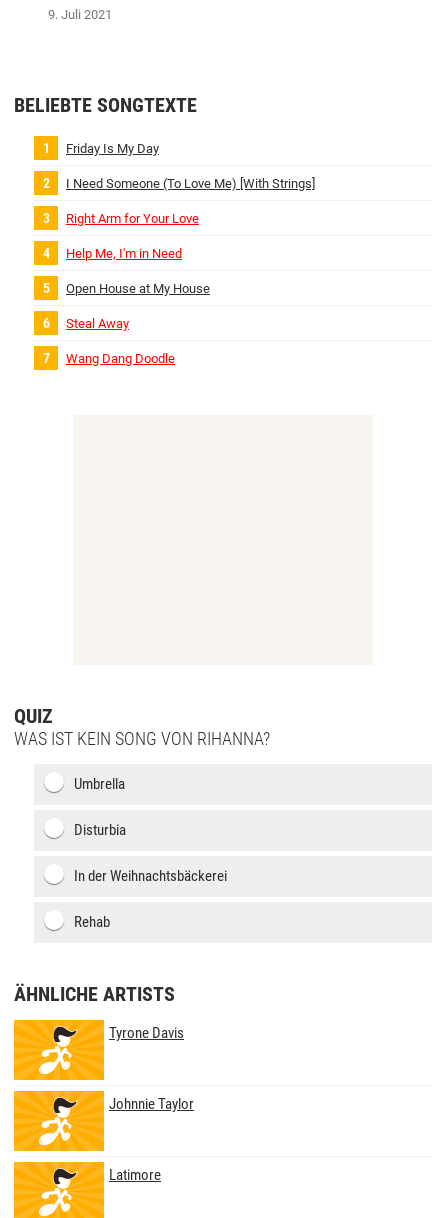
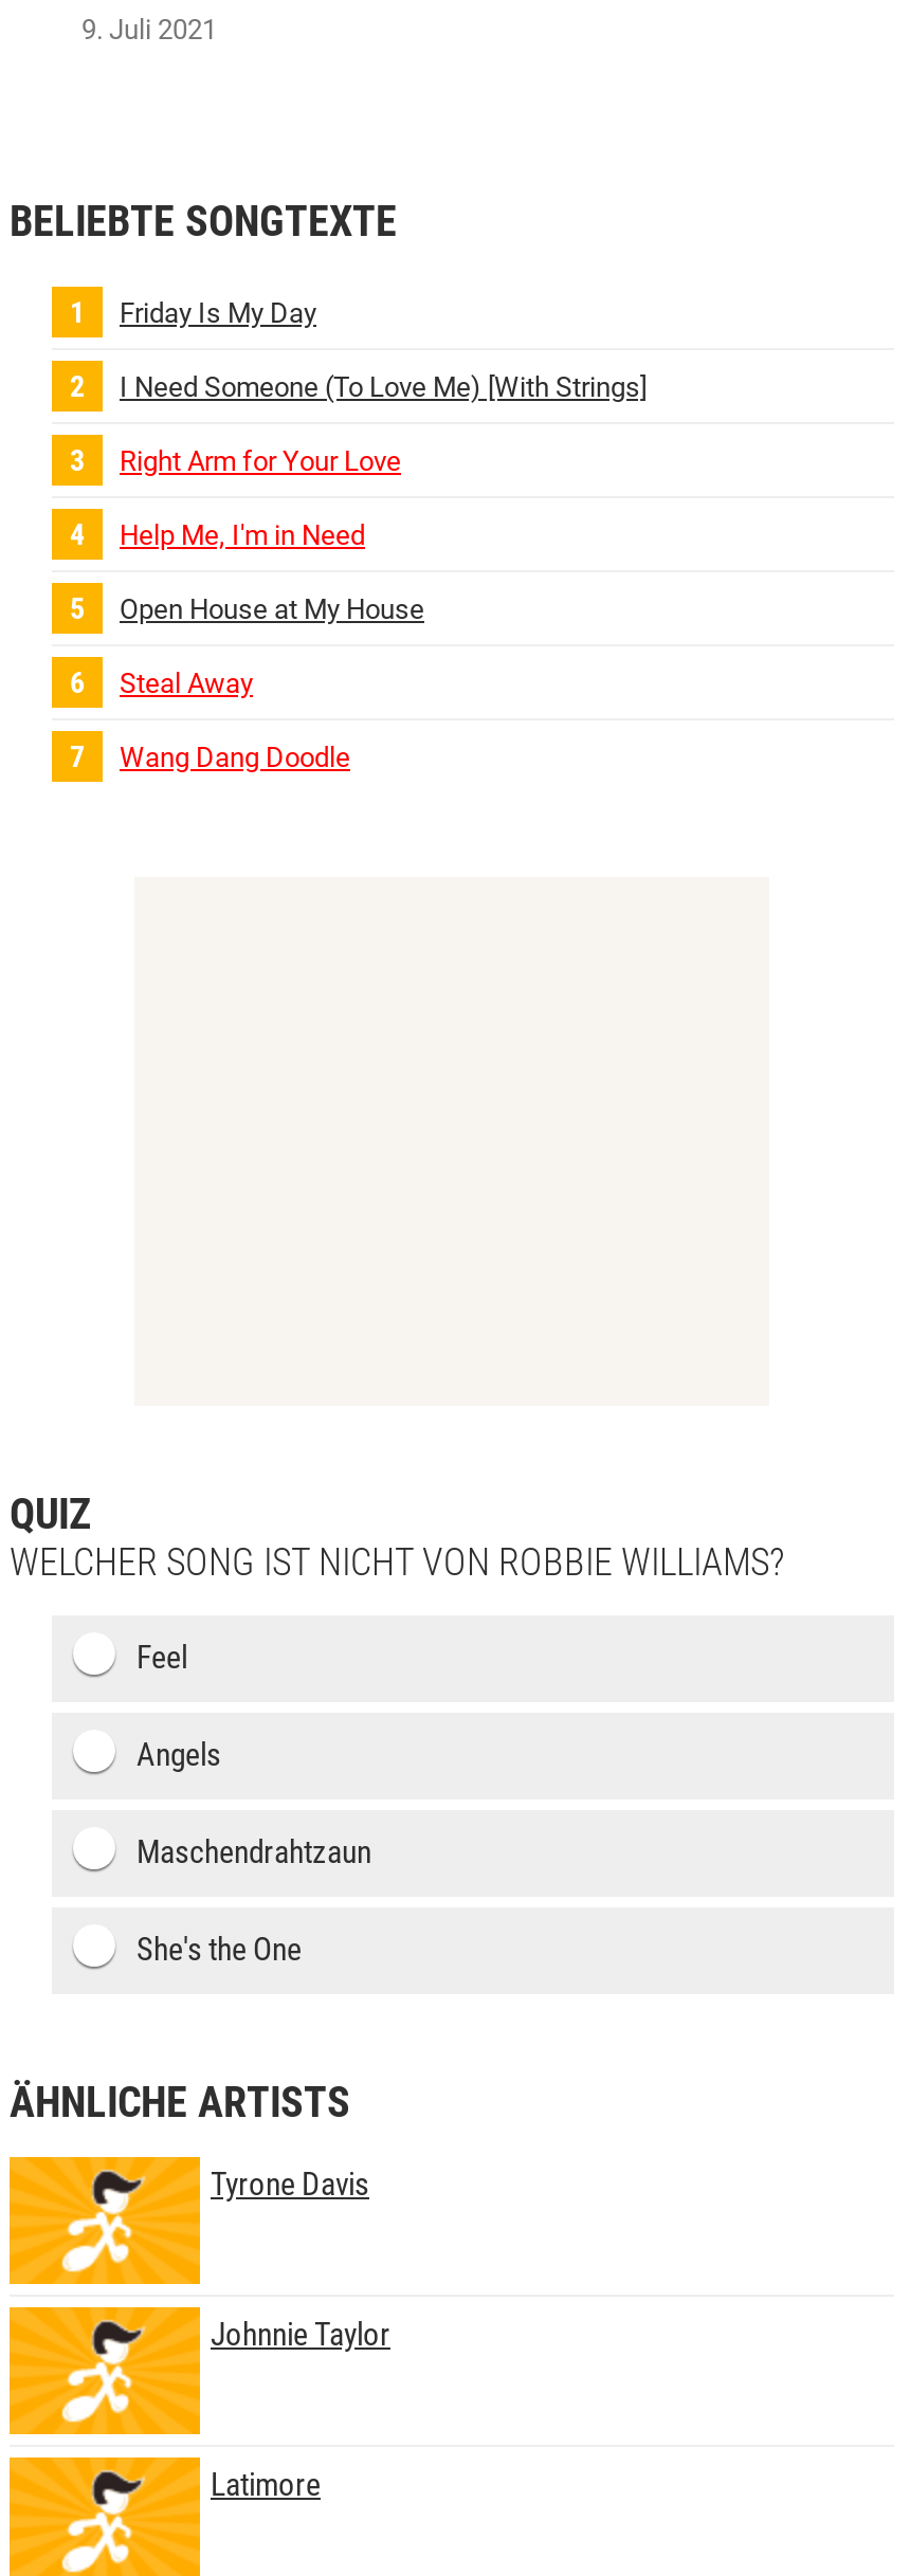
- WAS IST KEIN SONG VON RIHANNA?
+ WELCHER SONG IST NICHT VON ROBBIE WILLIAMS?

- Umbrella
+ Feel

- Disturbia
+ Angels

- In der Weihnachtsbäckerei
+ Maschendrahtzaun

- Rehab
+ She's the One
